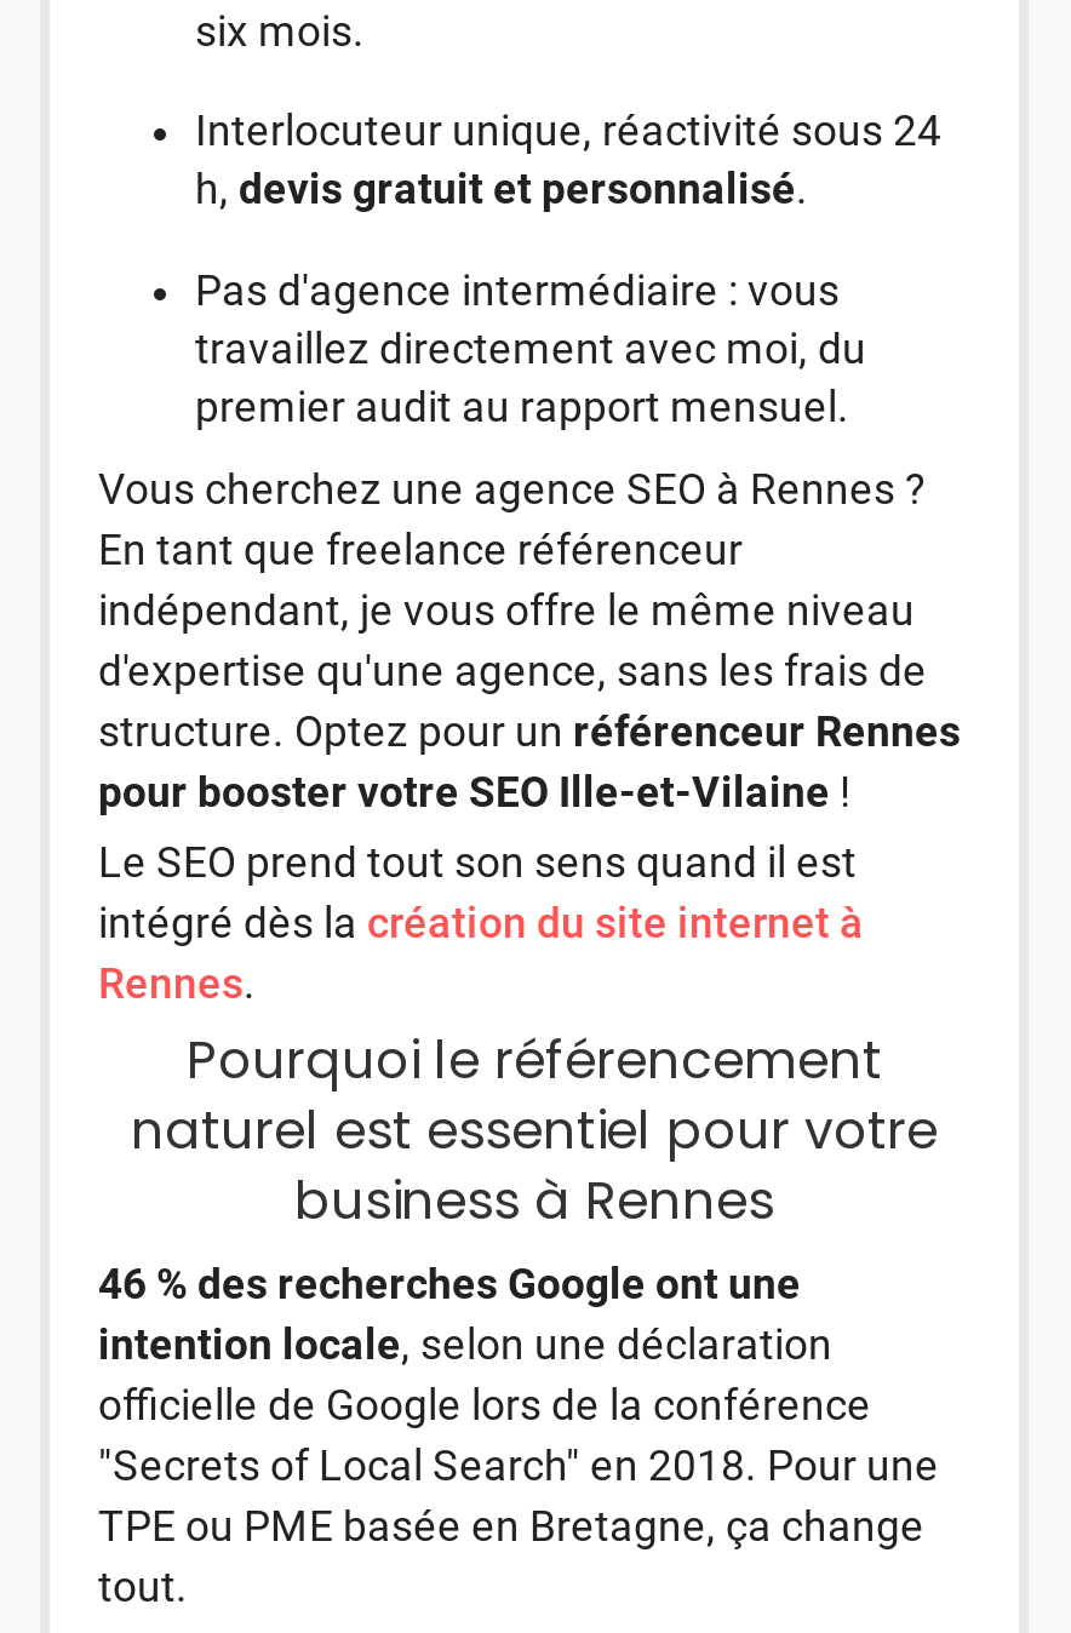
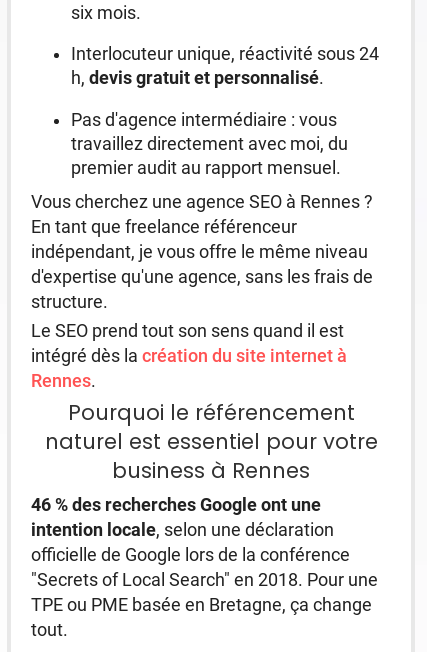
- structure. Optez pour un référenceur Rennes
- pour booster votre SEO Ille-et-Vilaine!
+ structure.
